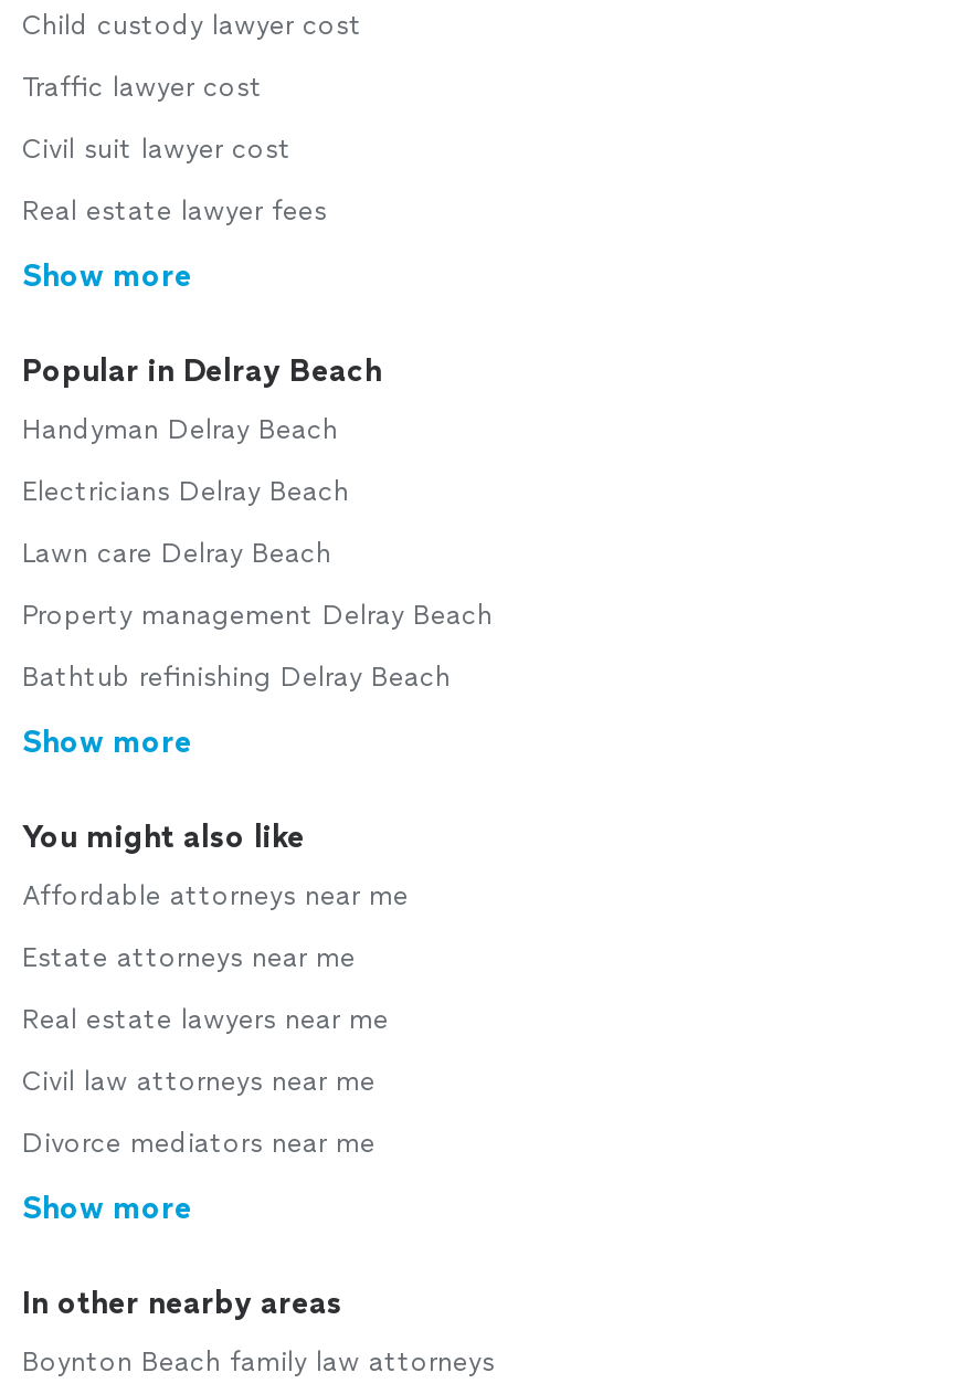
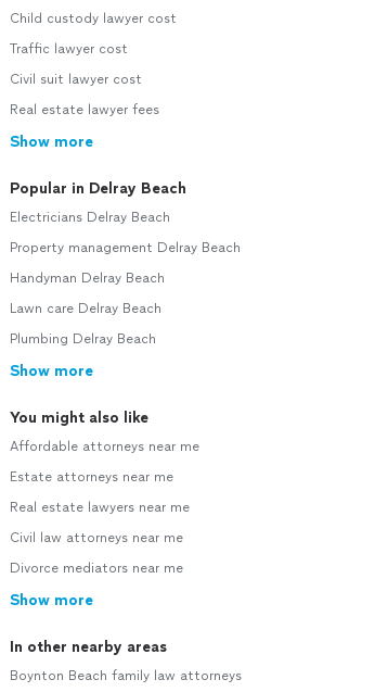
moved down: Handyman Delray Beach

moved up: Electricians Delray Beach

moved down: Lawn care Delray Beach

moved up: Property management Delray Beach

- Bathtub refinishing Delray Beach
+ Plumbing Delray Beach
